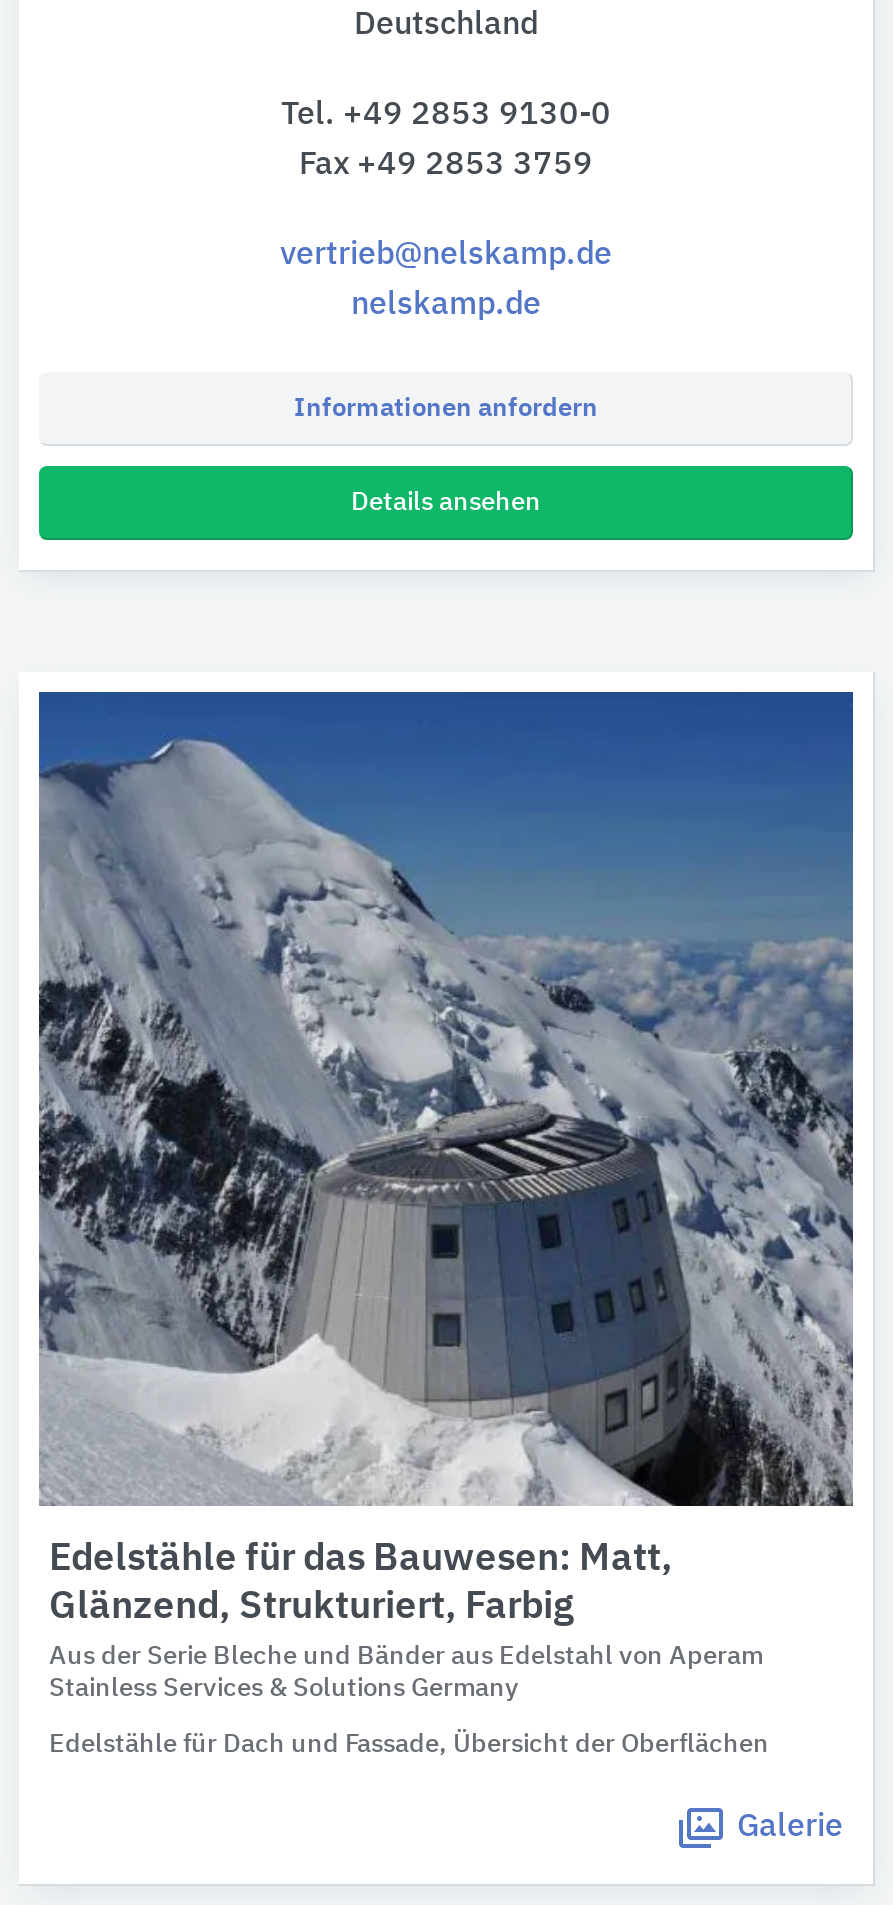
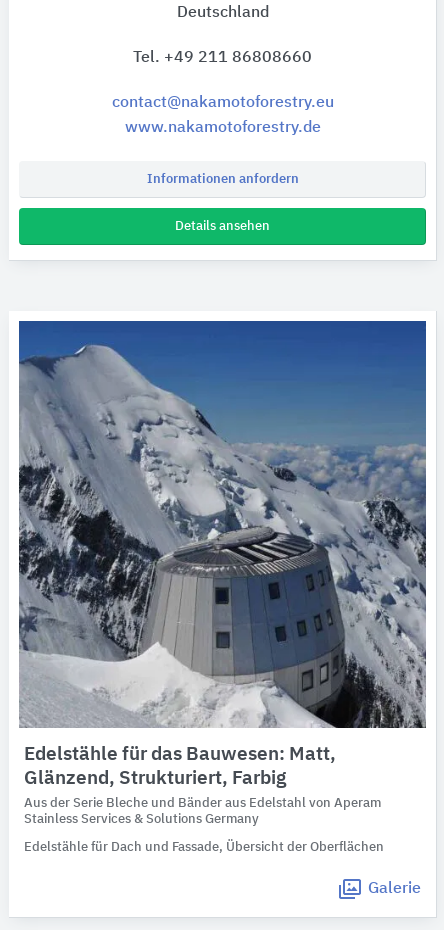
- Tel. +49 2853 9130-0
- Fax +49 2853 3759
- vertrieb@nelskamp.de
- nelskamp.de
+ Tel. +49 211 86808660
+ contact@nakamotoforestry.eu
+ www.nakamotoforestry.de
